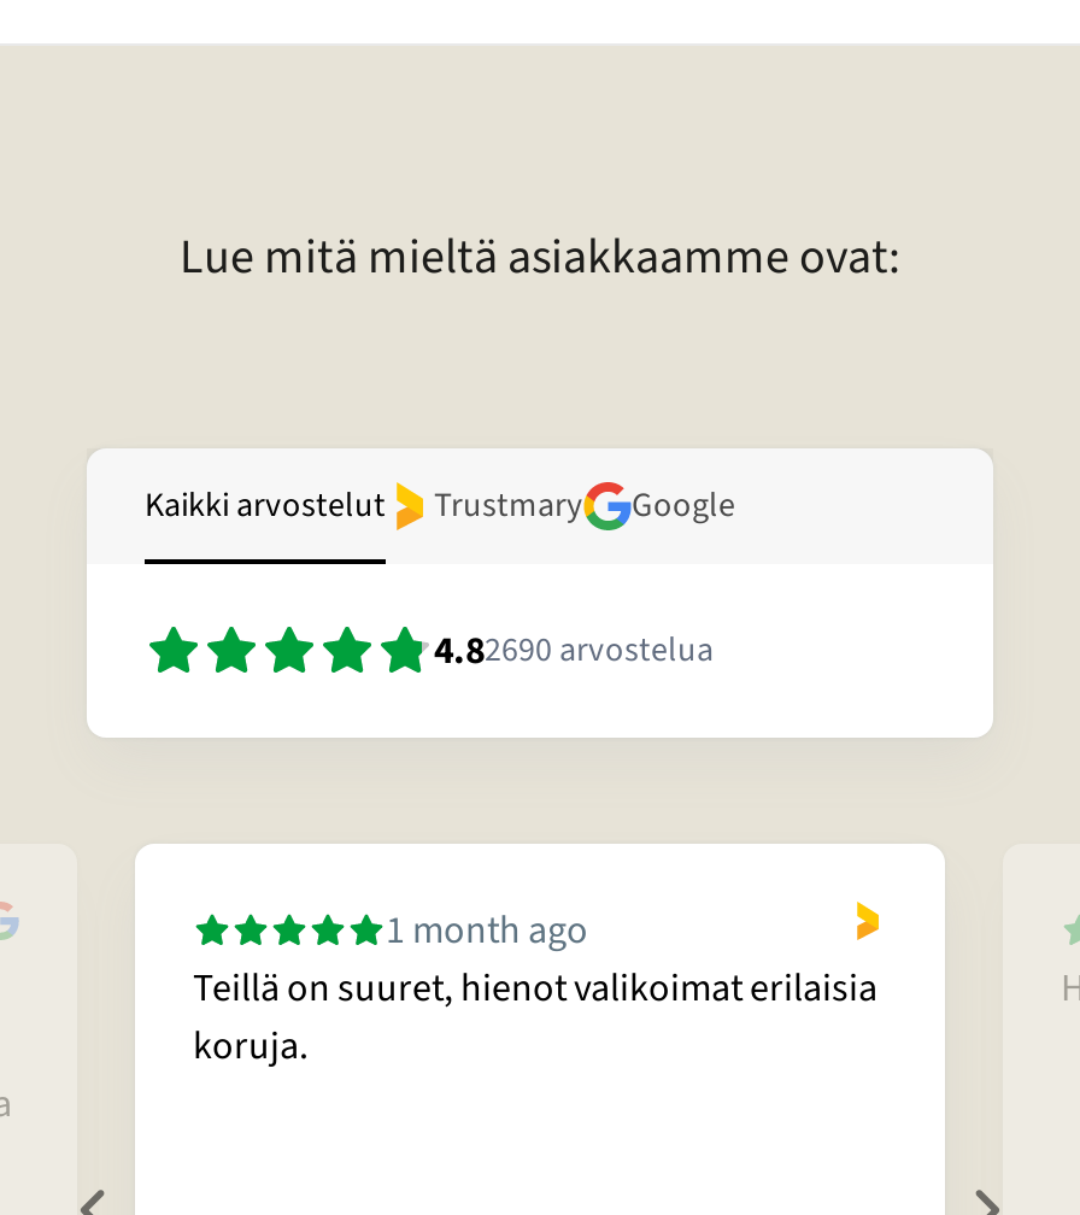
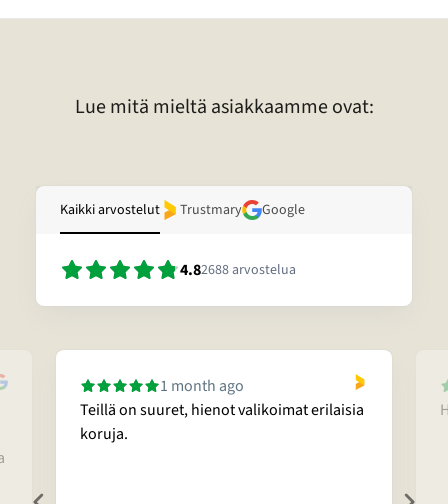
- 4.82690 arvostelua
+ 4.82688 arvostelua
